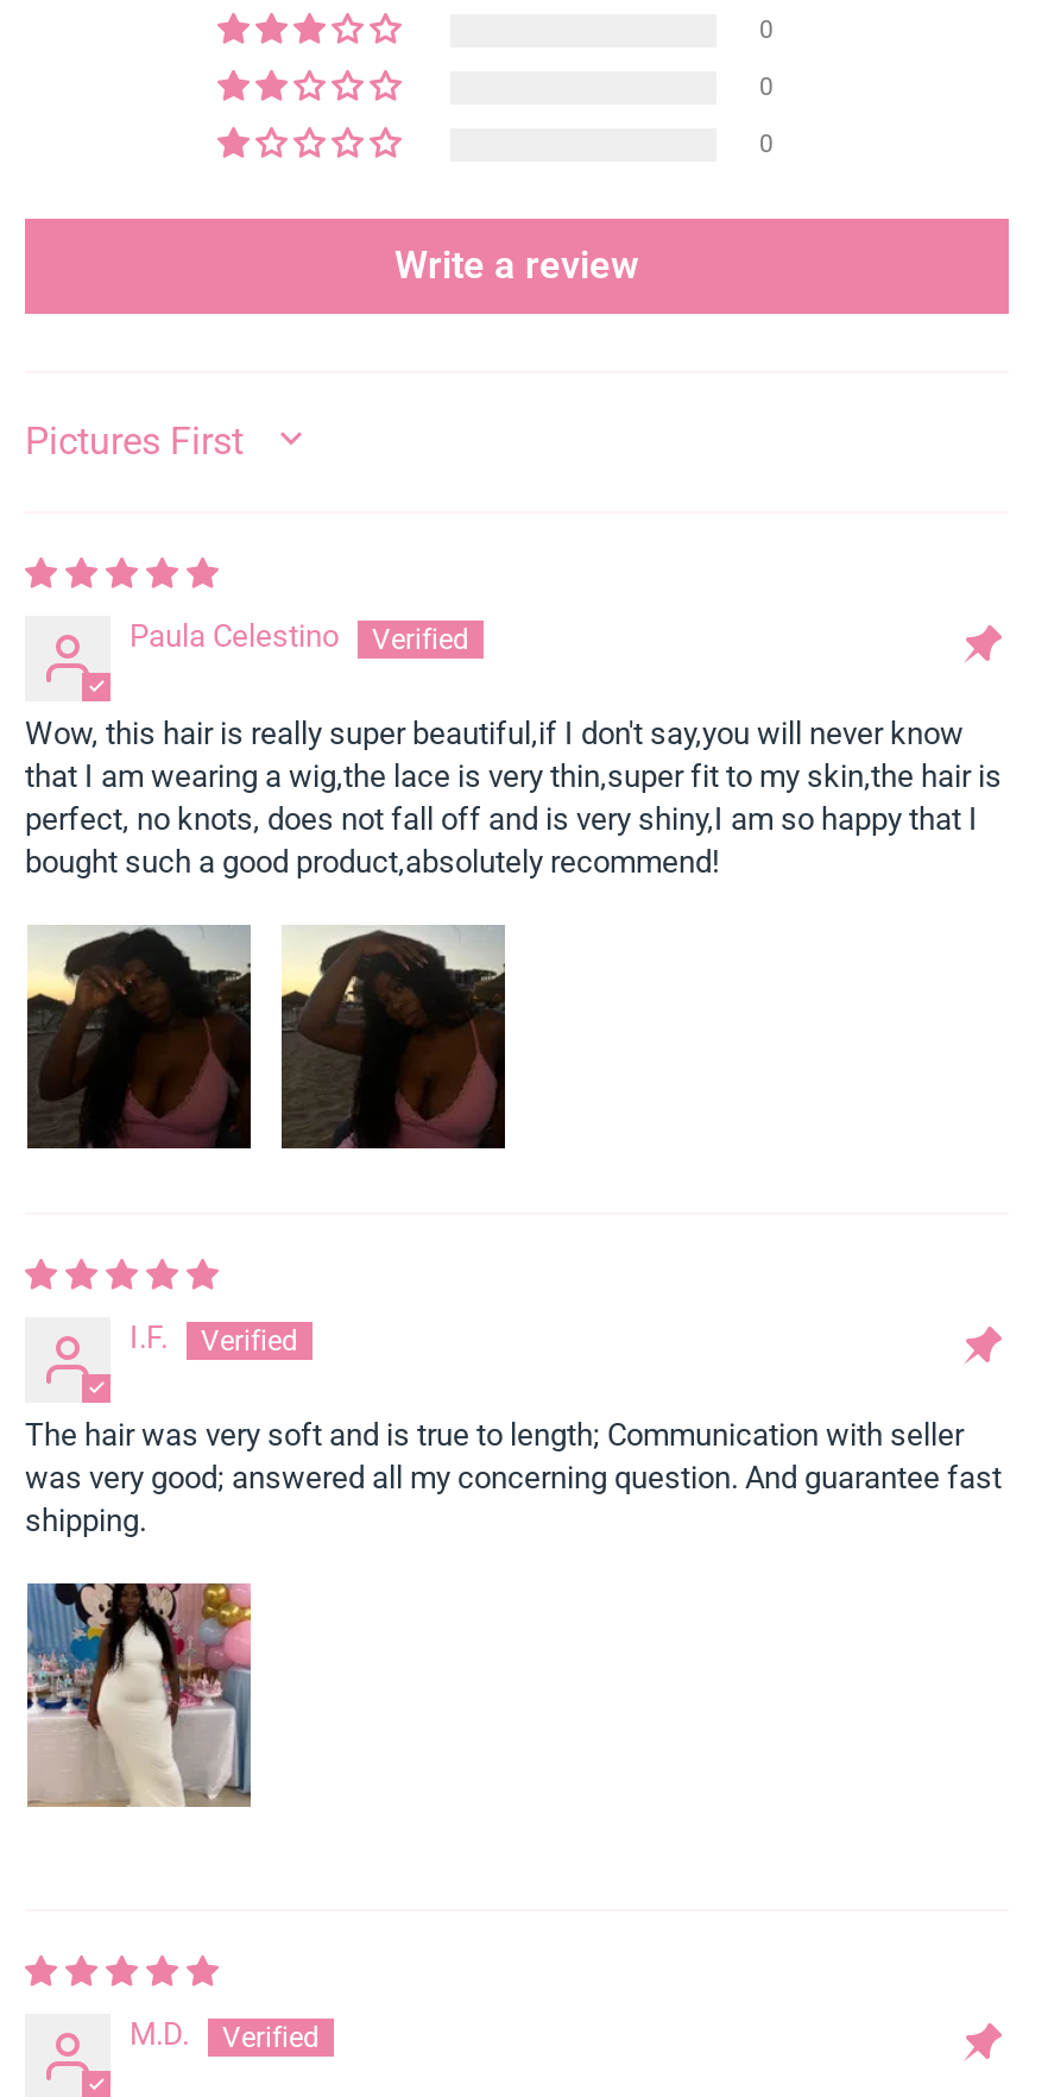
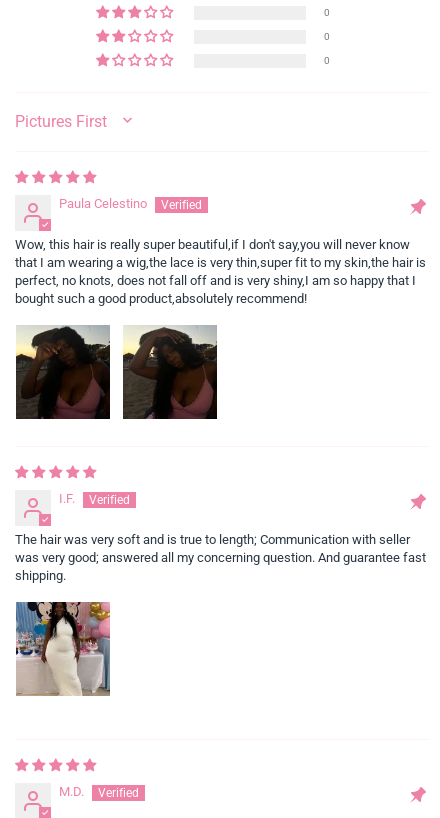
- Write a review
